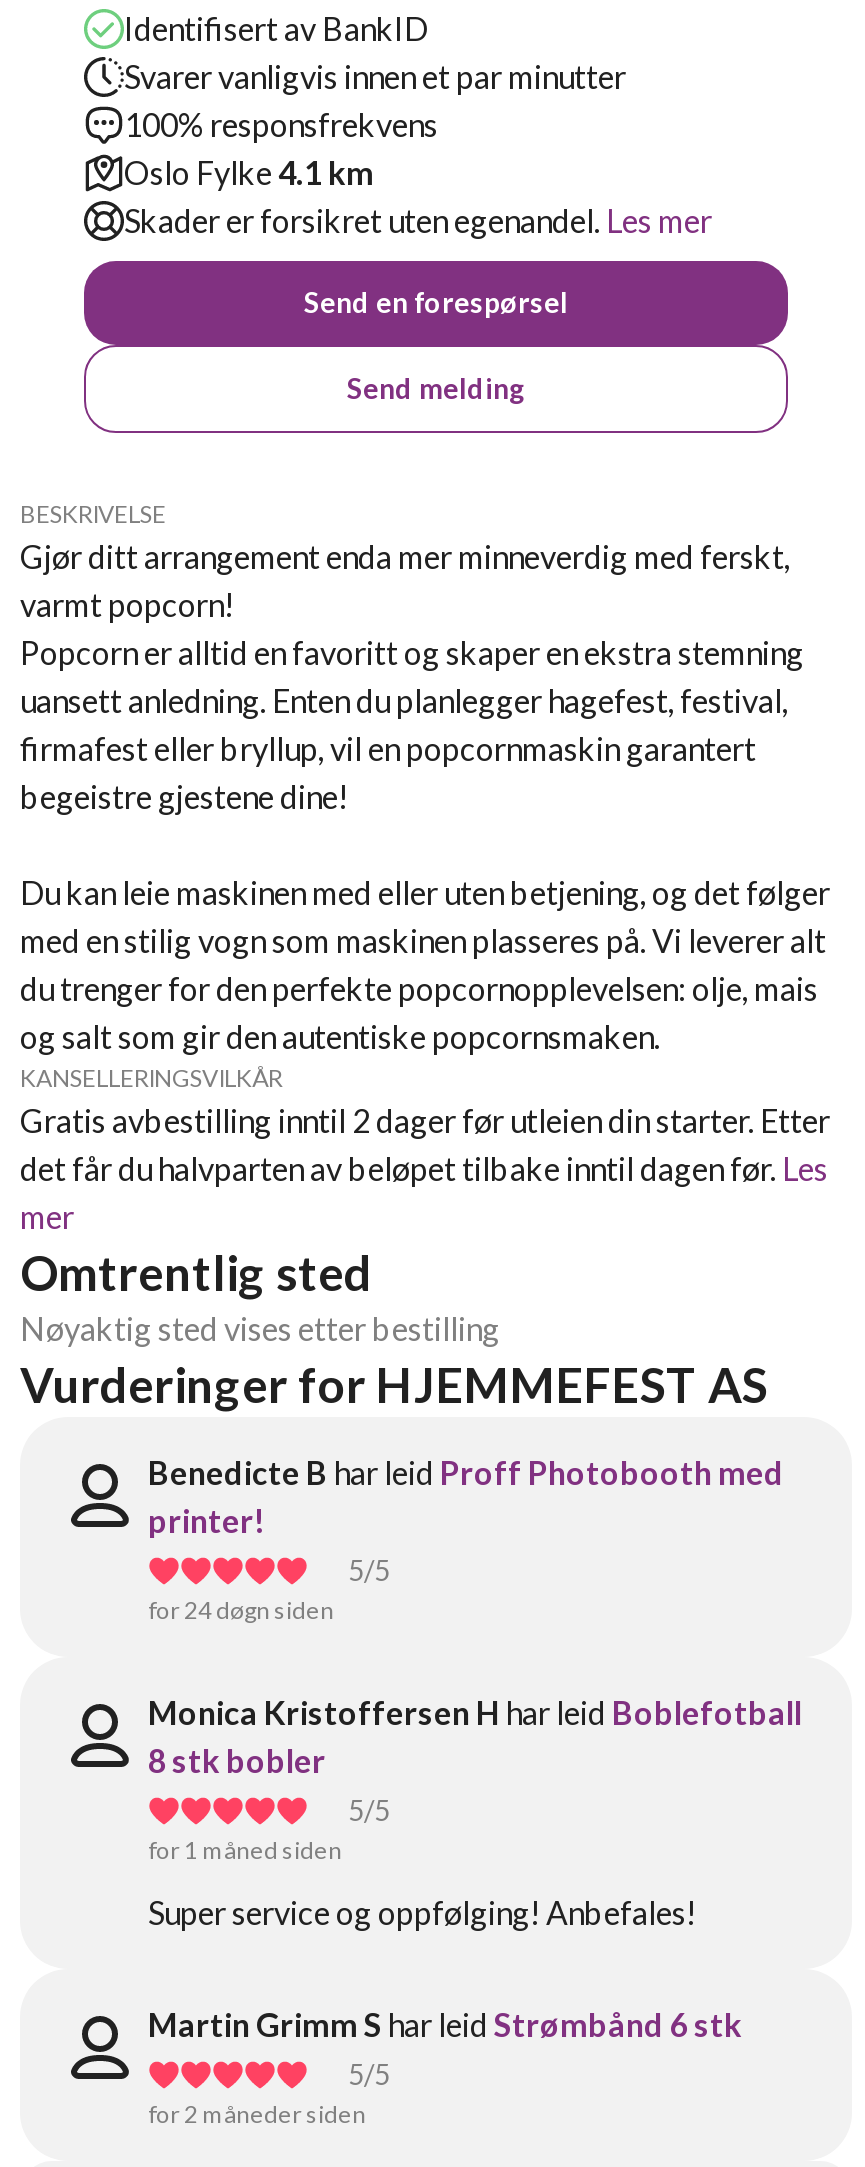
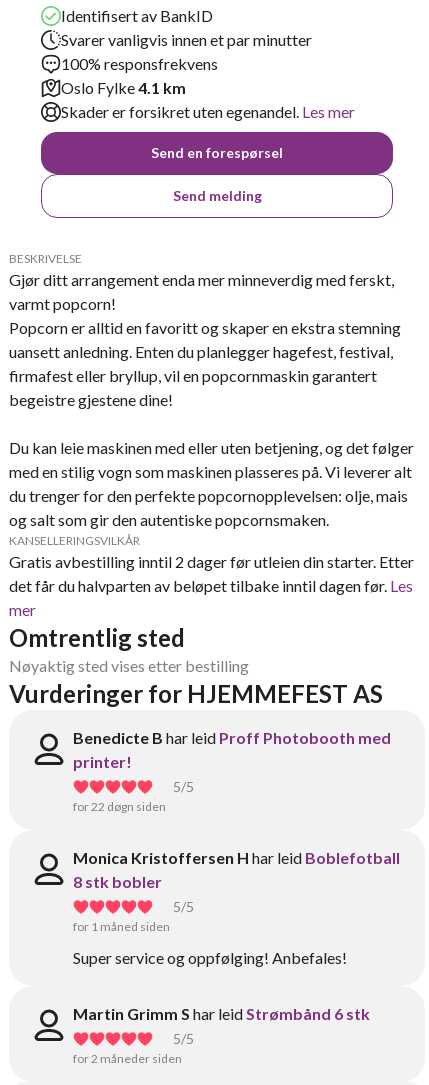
- for 24 døgn siden
+ for 22 døgn siden
